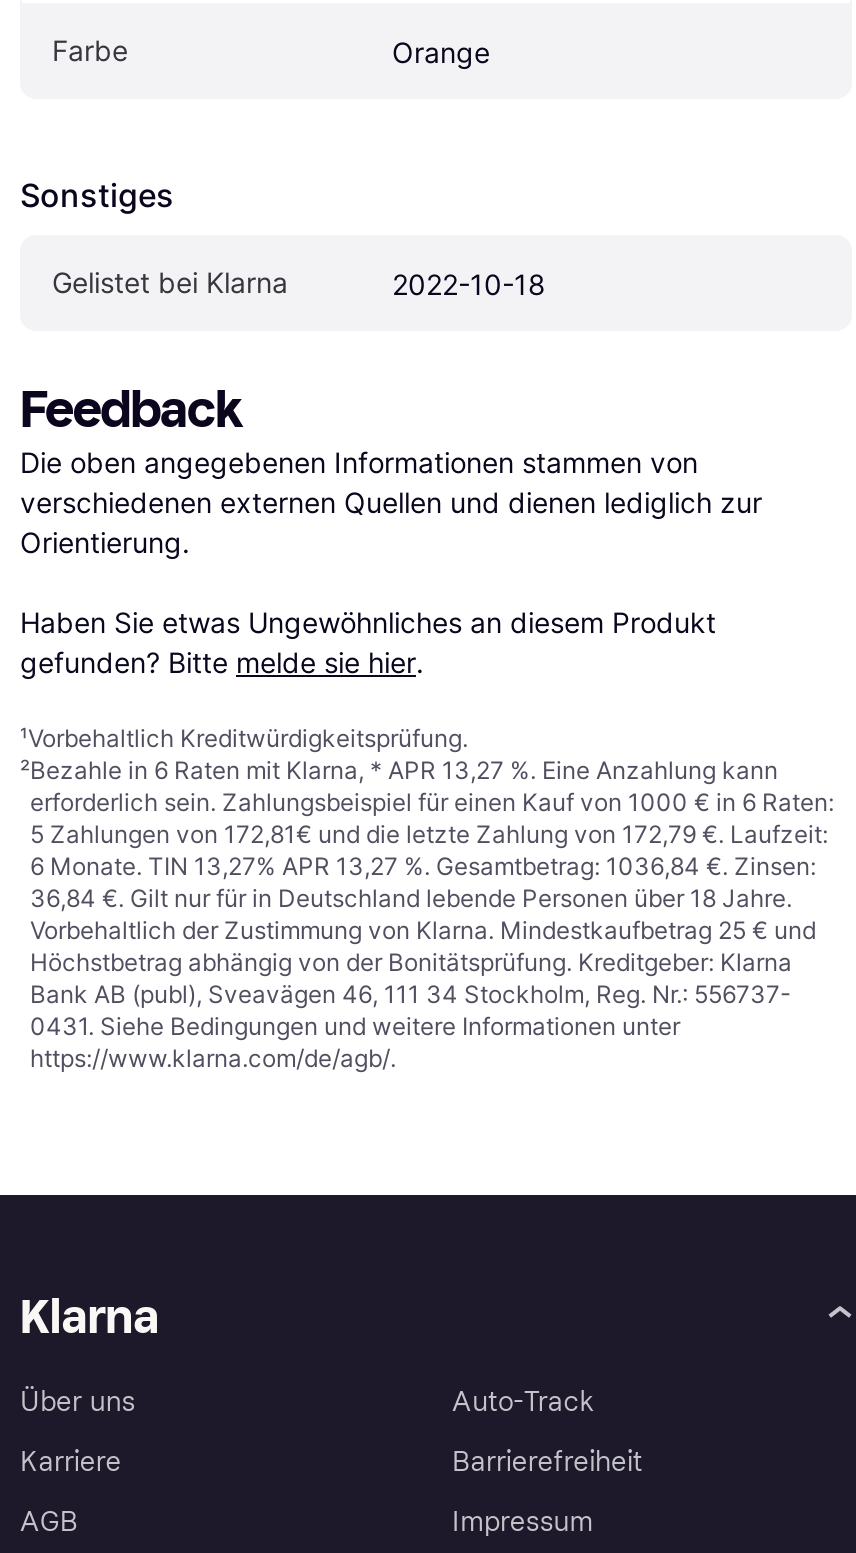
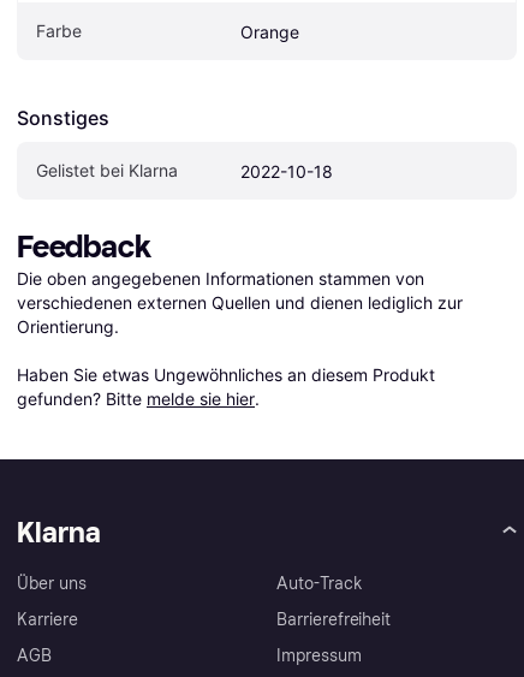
- ¹Vorbehaltlich Kreditwürdigkeitsprüfung.
- ²Bezahle in 6 Raten mit Klarna, * APR 13,27 %. Eine Anzahlung kann
- erforderlich sein. Zahlungsbeispiel für einen Kauf von 1000 € in 6 Raten:
- 5 Zahlungen von 172,81€ und die letzte Zahlung von 172,79 €. Laufzeit:
- 6 Monate. TIN 13,27% APR 13,27 %. Gesamtbetrag: 1036,84 €. Zinsen:
- 36,84 €. Gilt nur für in Deutschland lebende Personen über 18 Jahre.
- Vorbehaltlich der Zustimmung von Klarna. Mindestkaufbetrag 25 € und
- Höchstbetrag abhängig von der Bonitätsprüfung. Kreditgeber: Klarna
- Bank AB (publ), Sveavägen 46, 111 34 Stockholm, Reg. Nr.: 556737-
- 0431. Siehe Bedingungen und weitere Informationen unter
- https://www.klarna.com/de/agb/.
